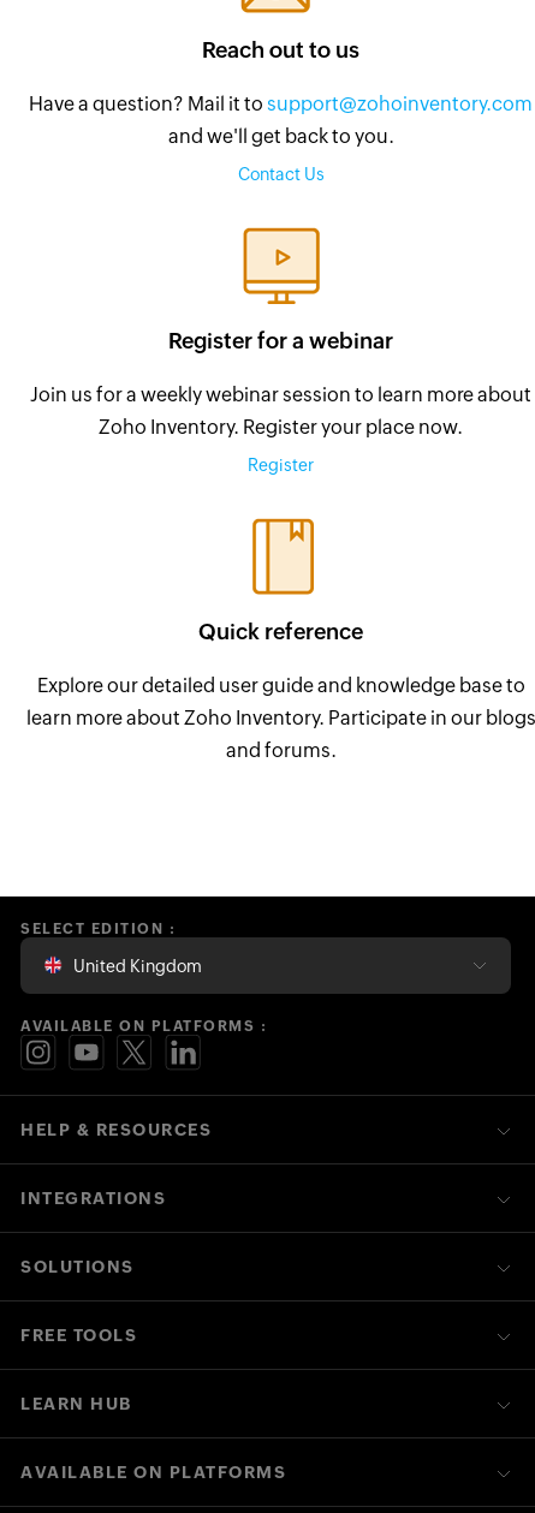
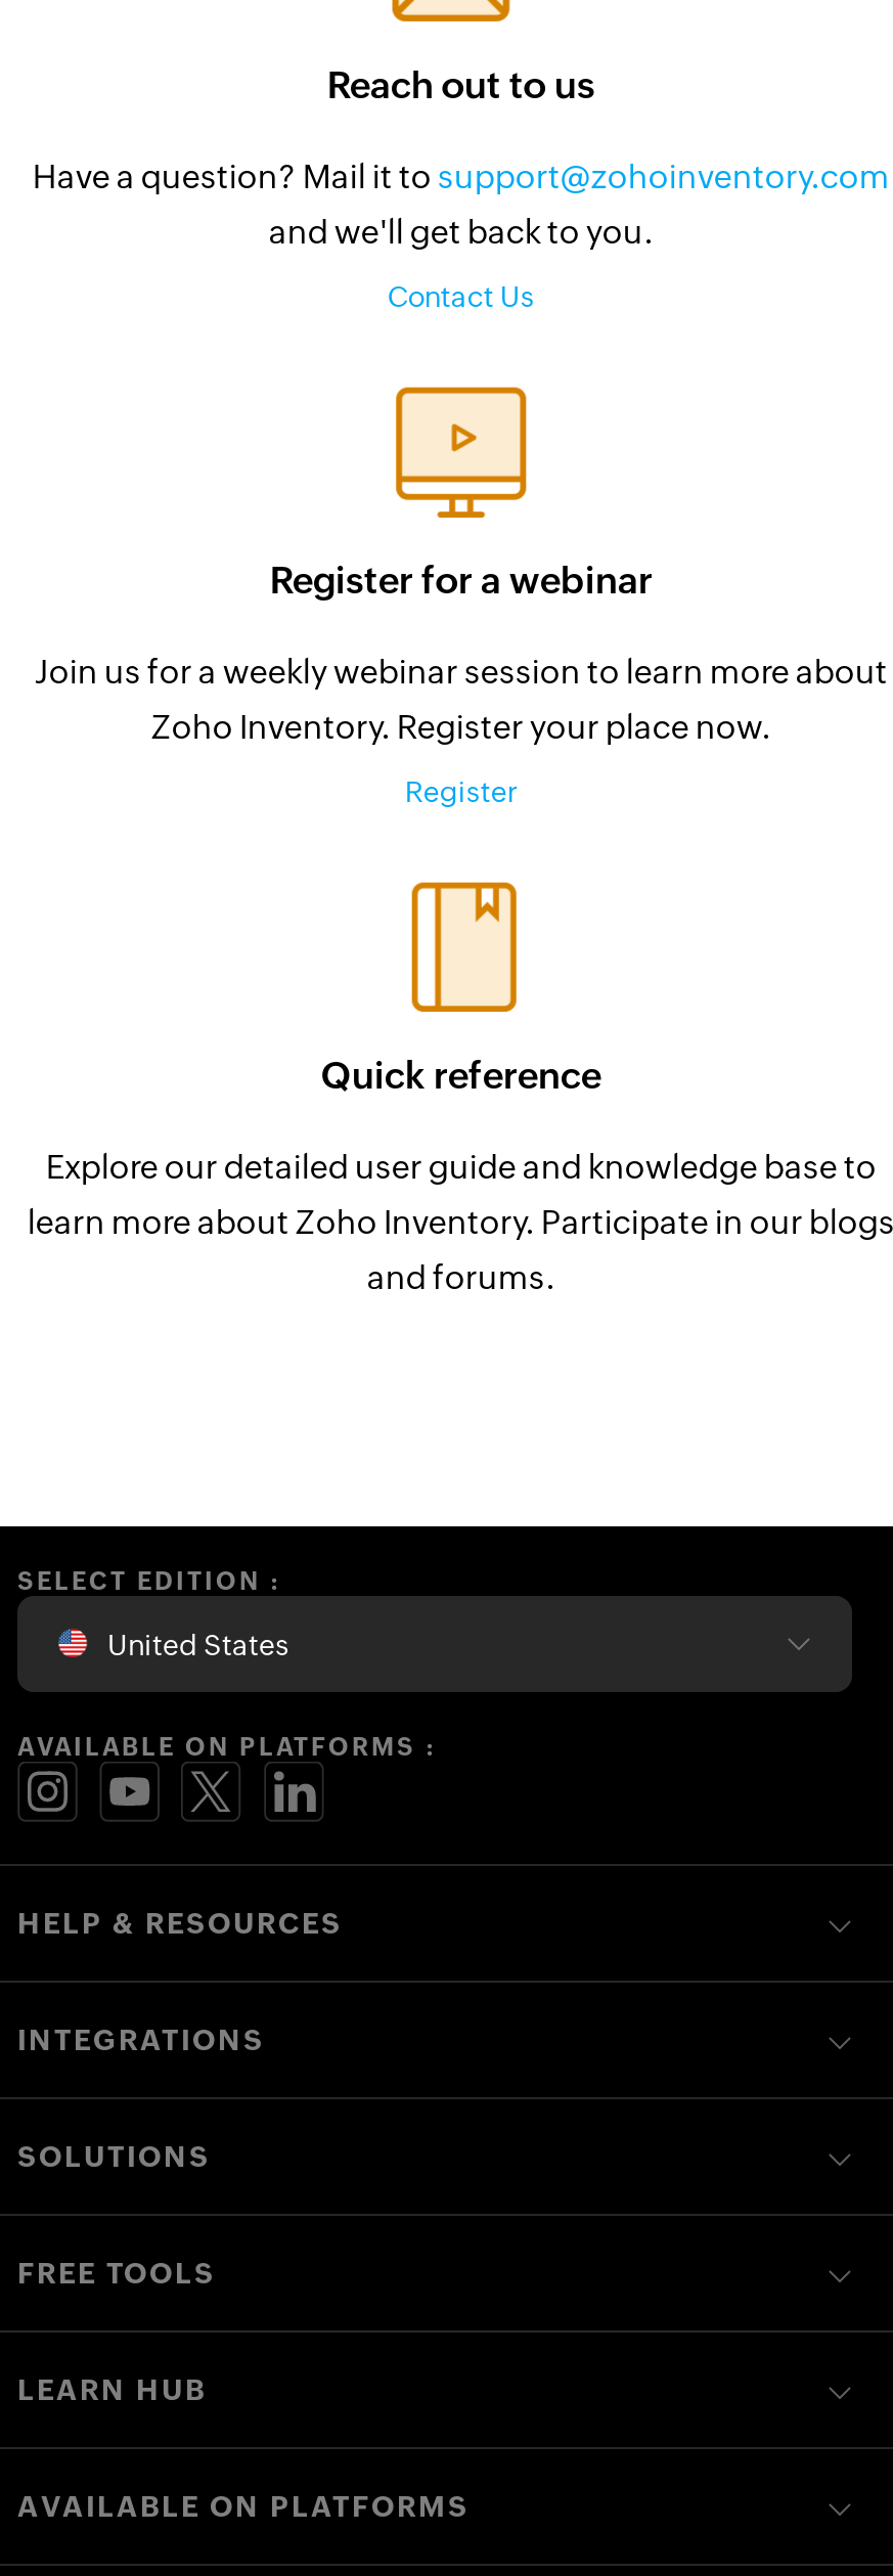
- United Kingdom
+ United States
